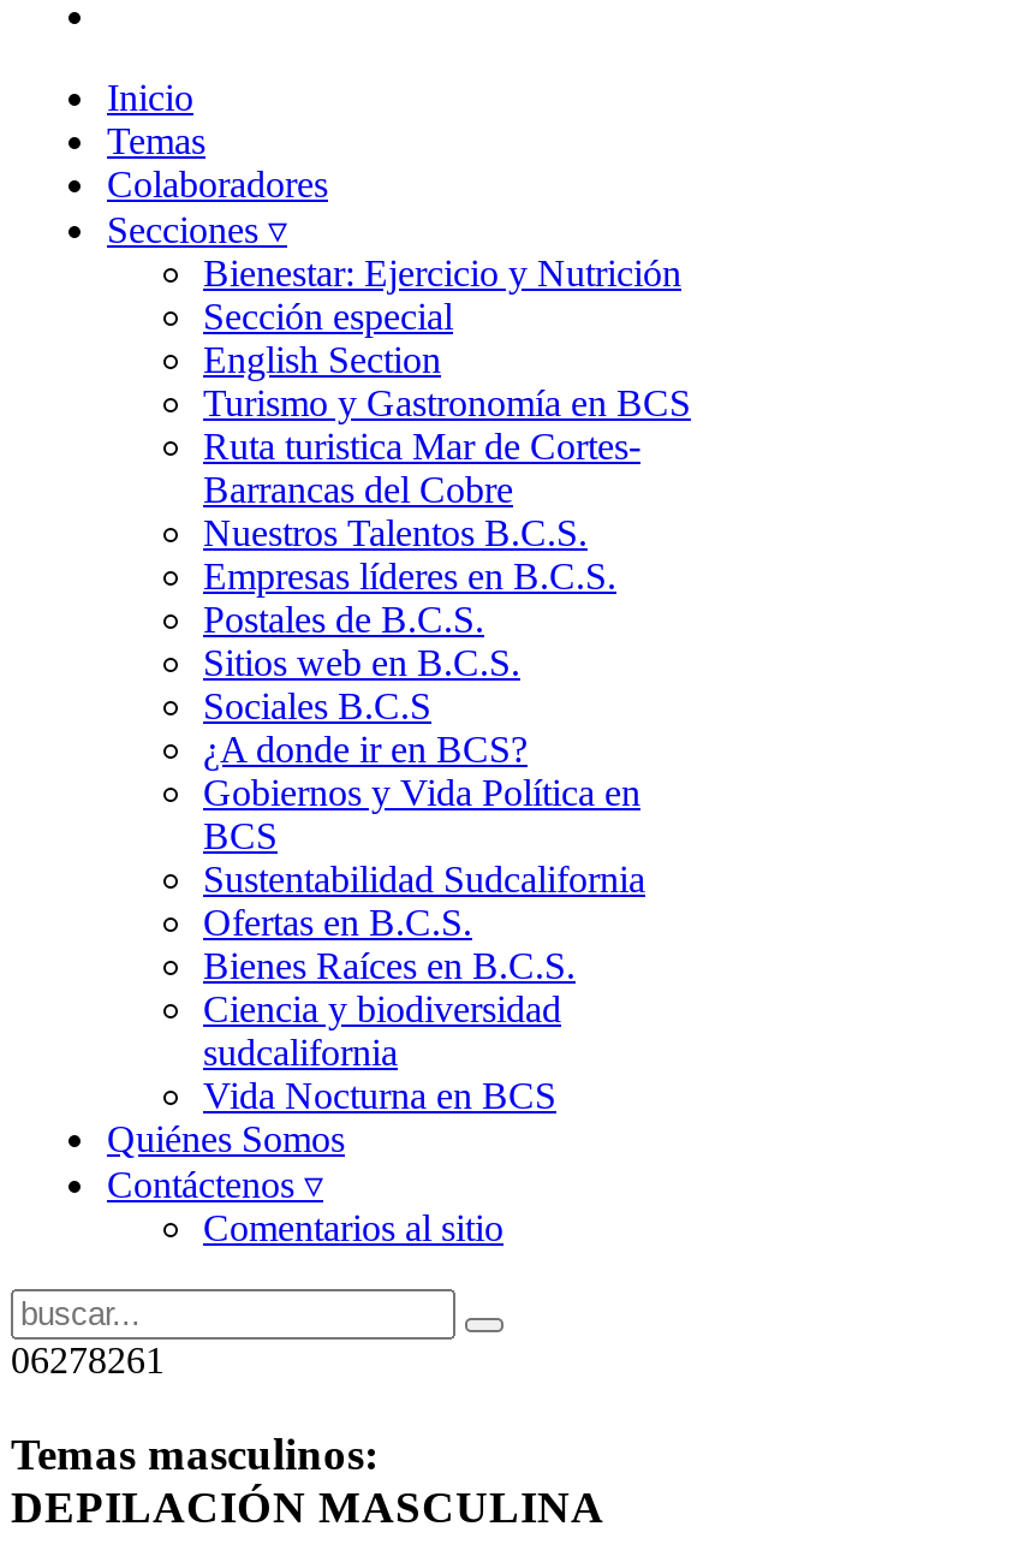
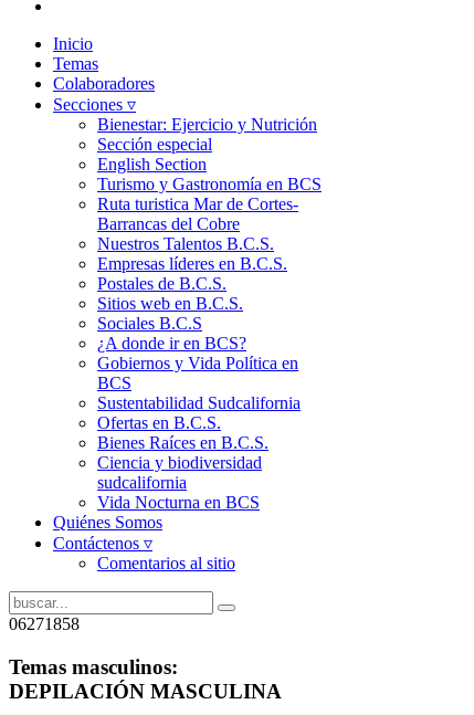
- 06278261
+ 06271858
